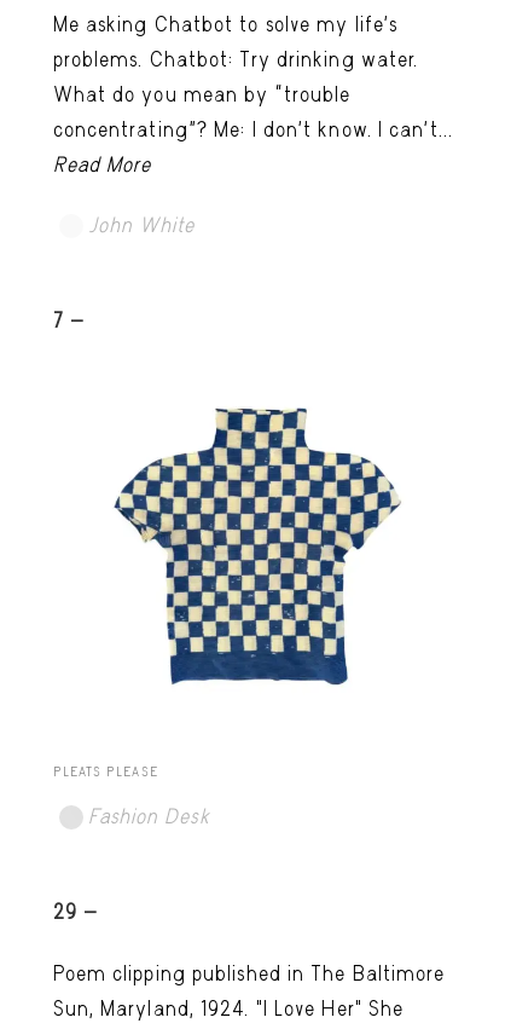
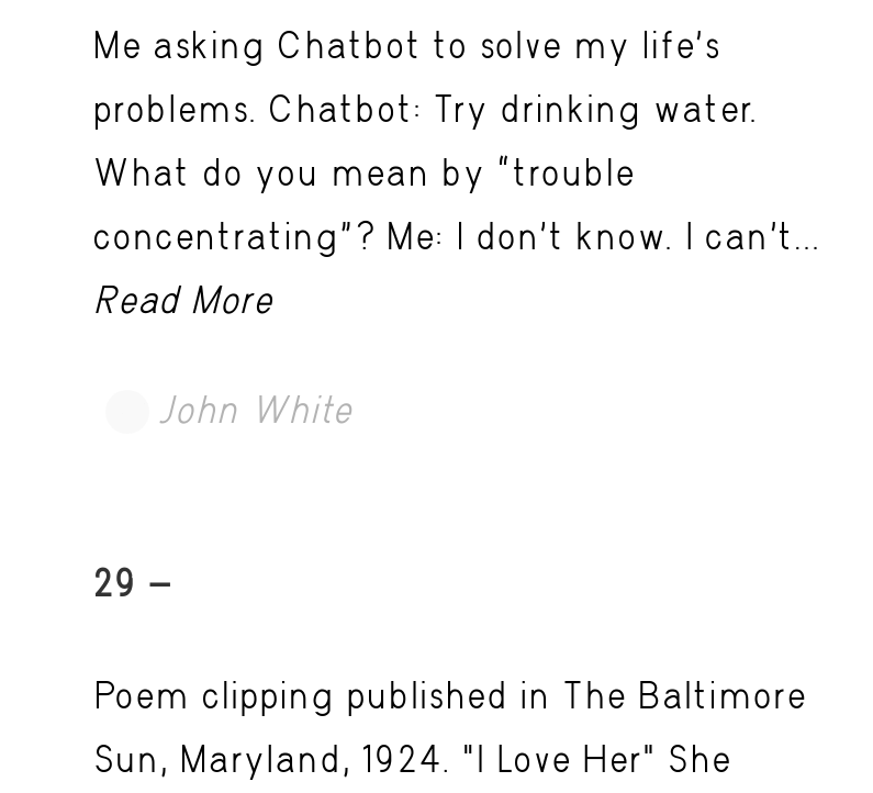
- 7 -

- [image]

- PLEATS PLEASE
- Fashion Desk
